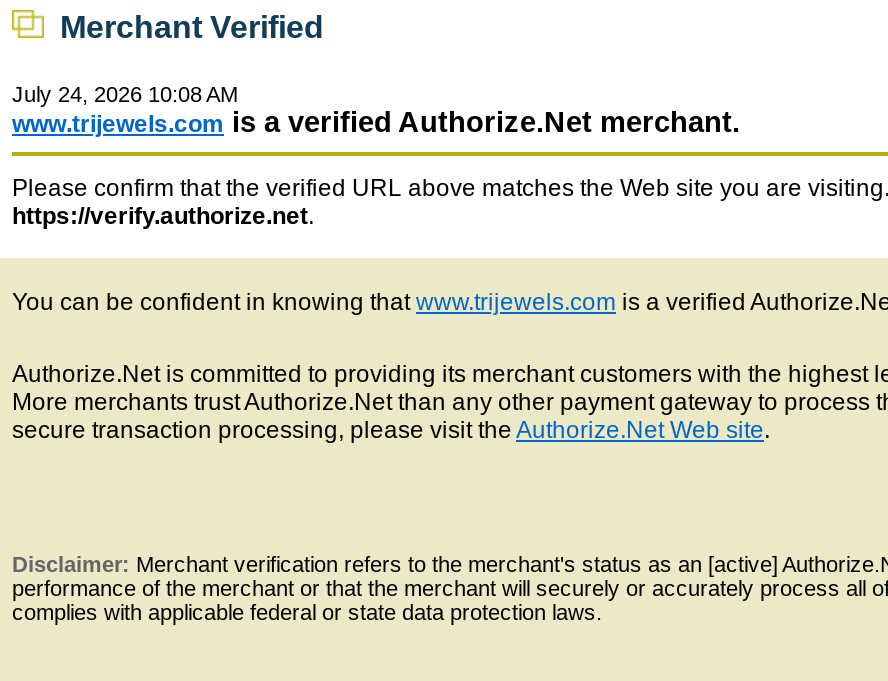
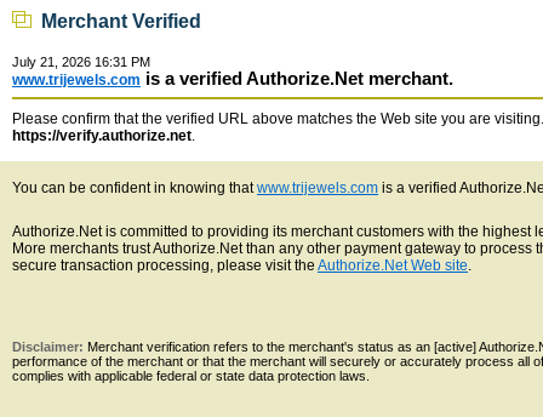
- July 24, 2026 10:08 AM
+ July 21, 2026 16:31 PM
